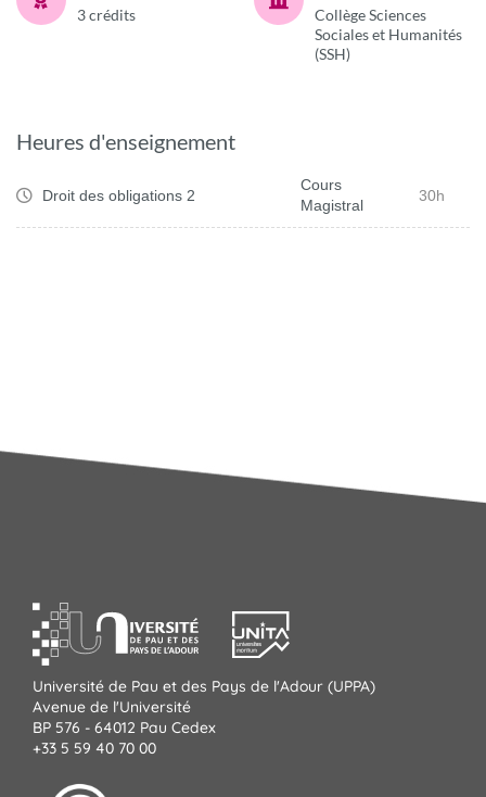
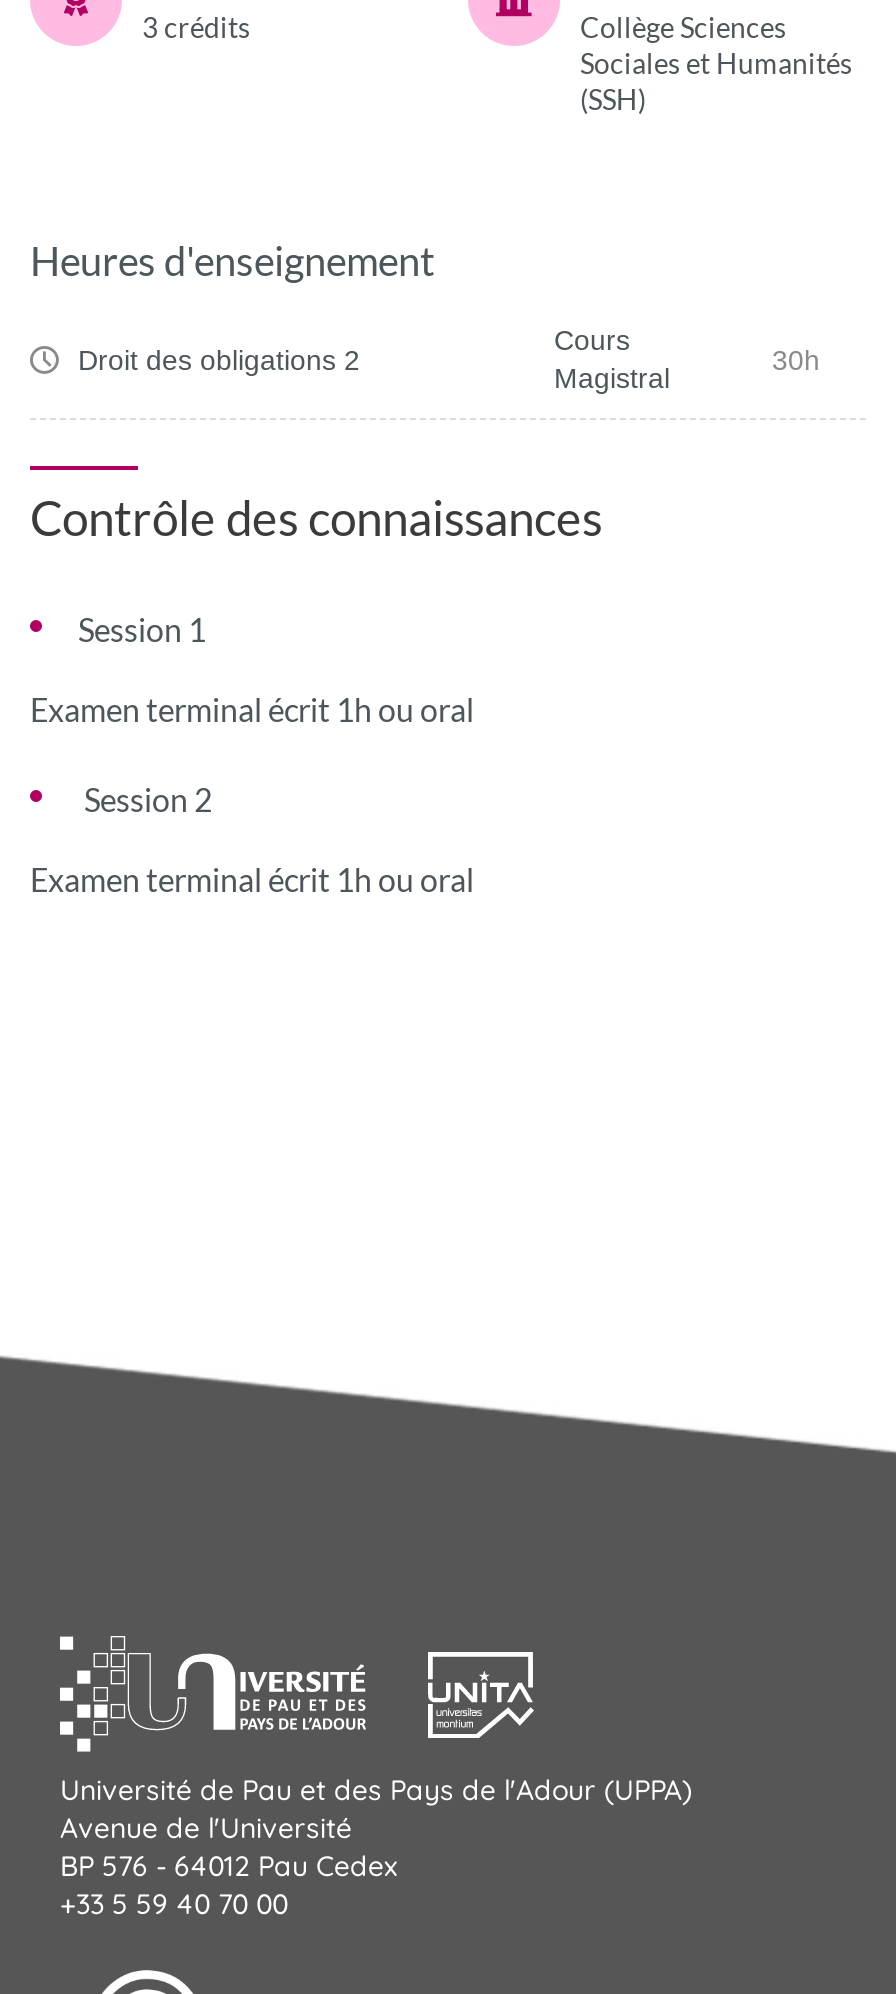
+ Contrôle des connaissances
+ Session 1
+ Examen terminal écrit 1h ou oral
+ Session 2
+ Examen terminal écrit 1h ou oral
